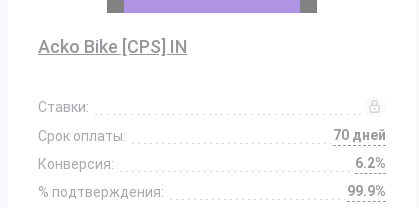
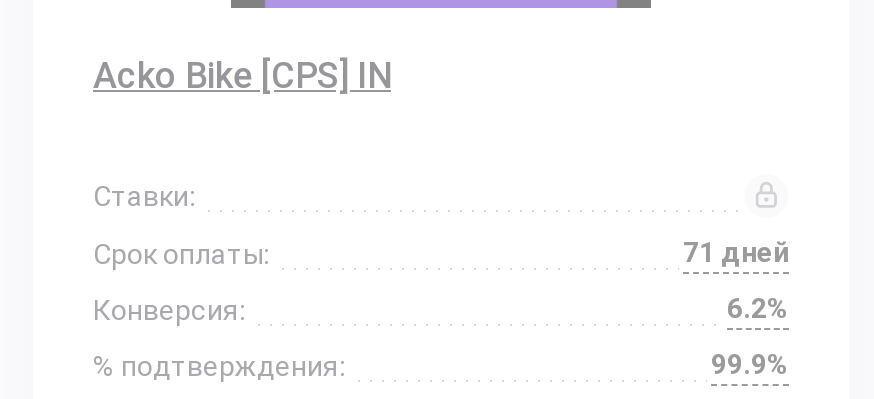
- 70 дней
+ 71 дней
